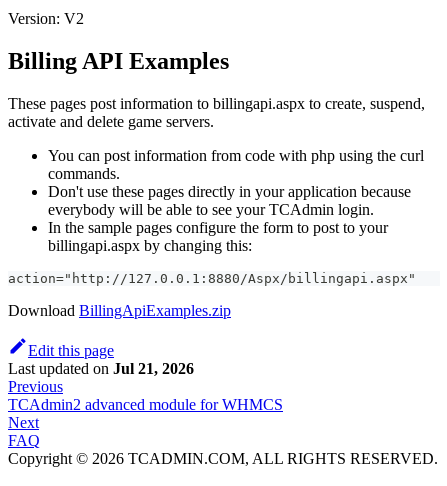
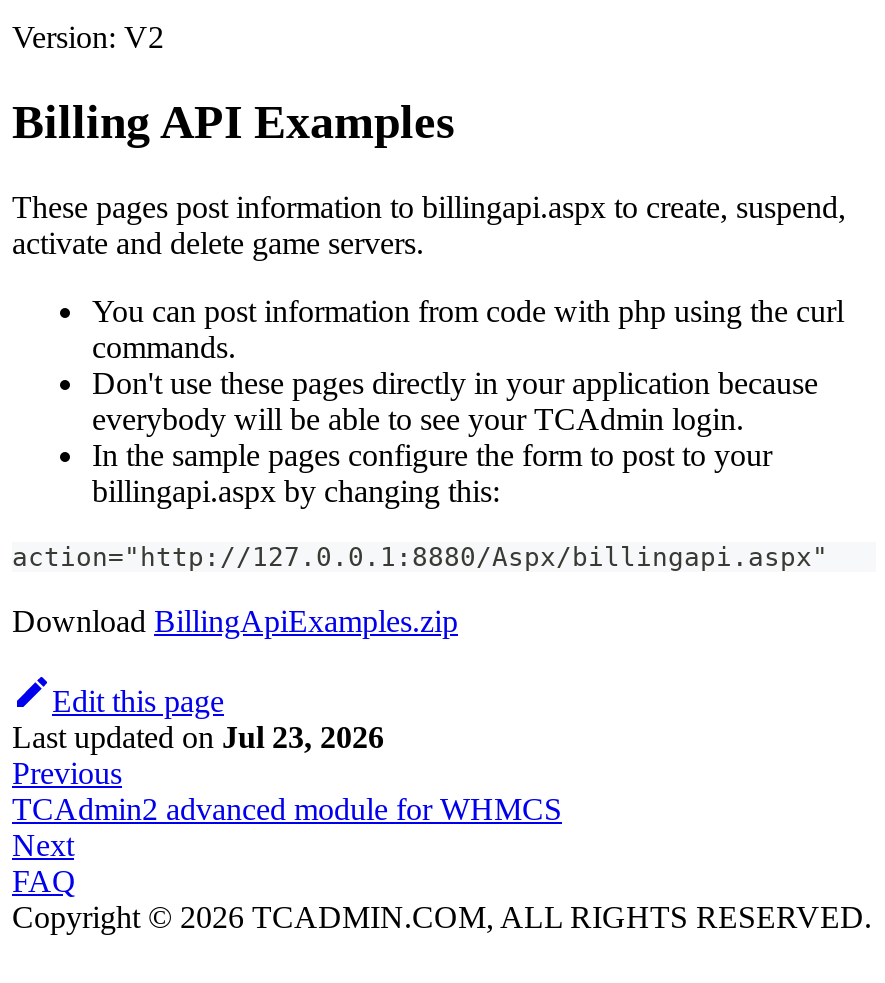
- Last updated on Jul 21, 2026
+ Last updated on Jul 23, 2026
